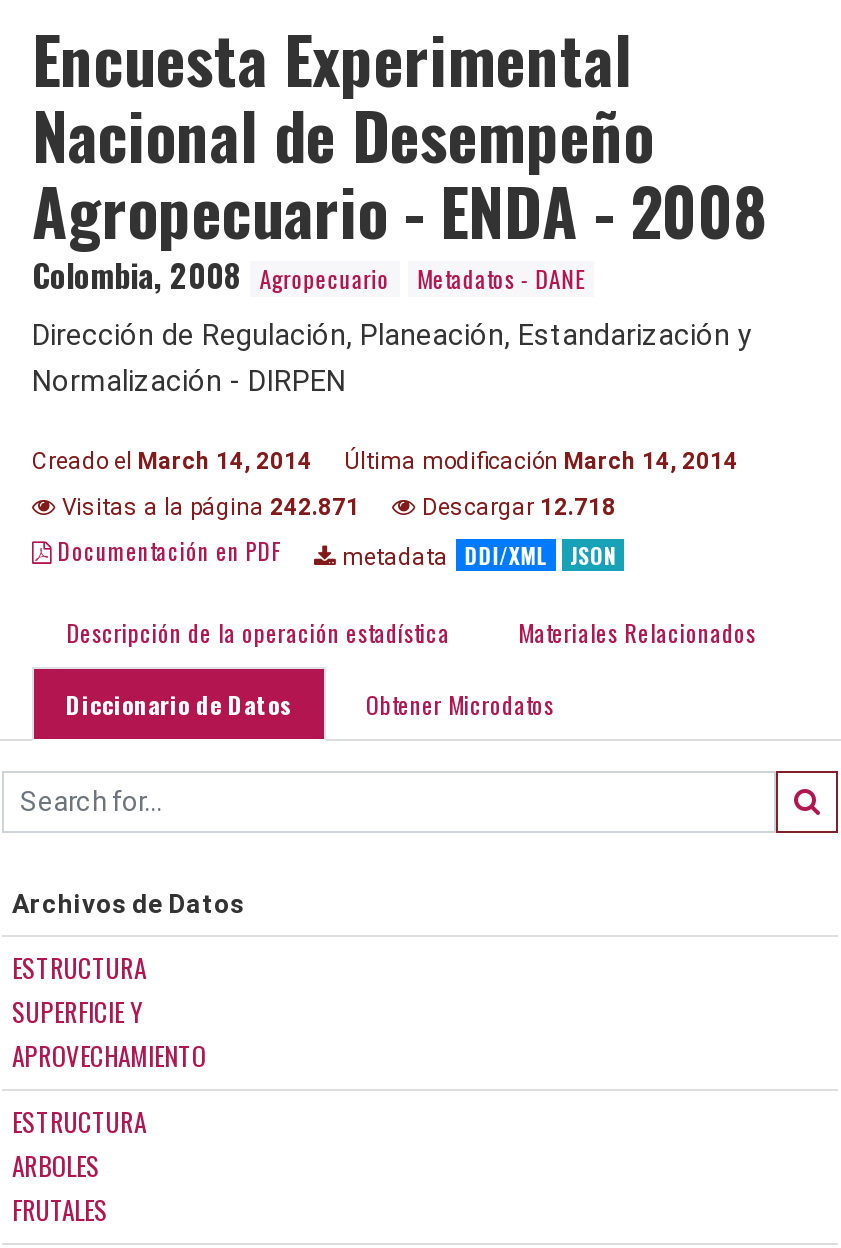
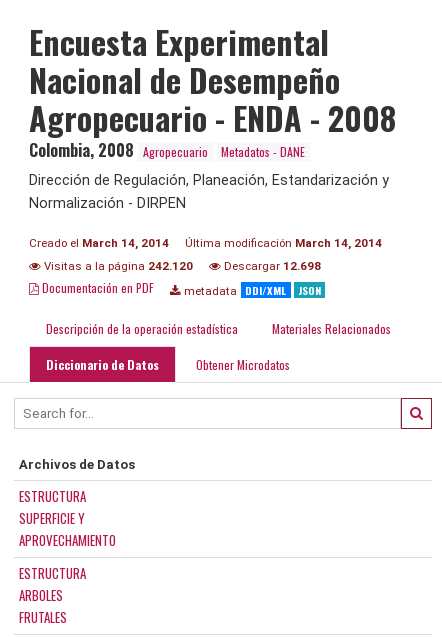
- Visitas a la página 242.871
+ Visitas a la página 242.120

- Descargar 12.718
+ Descargar 12.698
